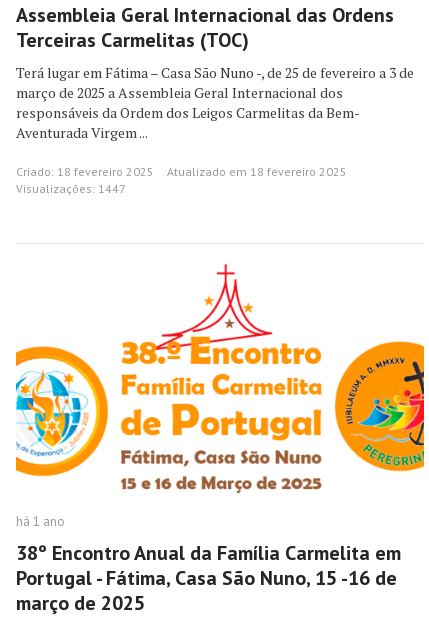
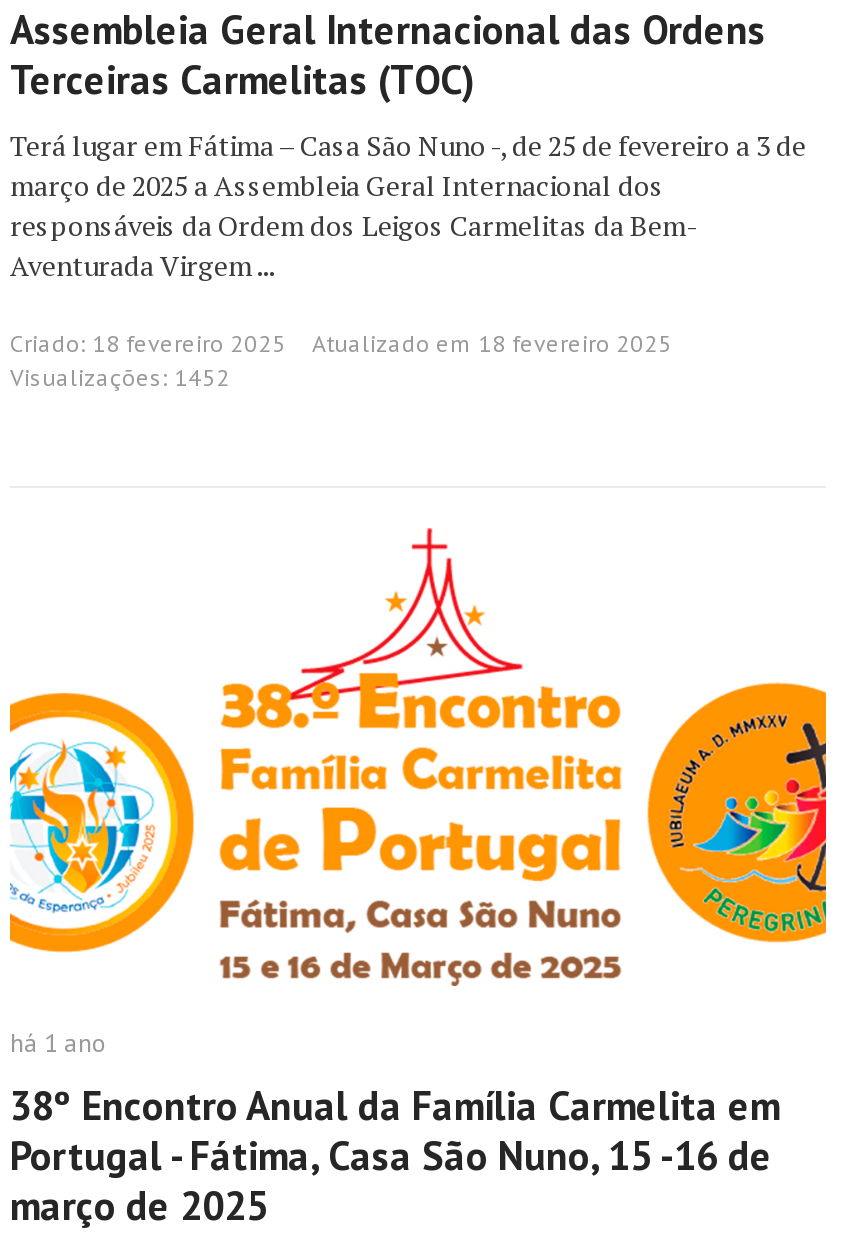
- Visualizações: 1447
+ Visualizações: 1452
